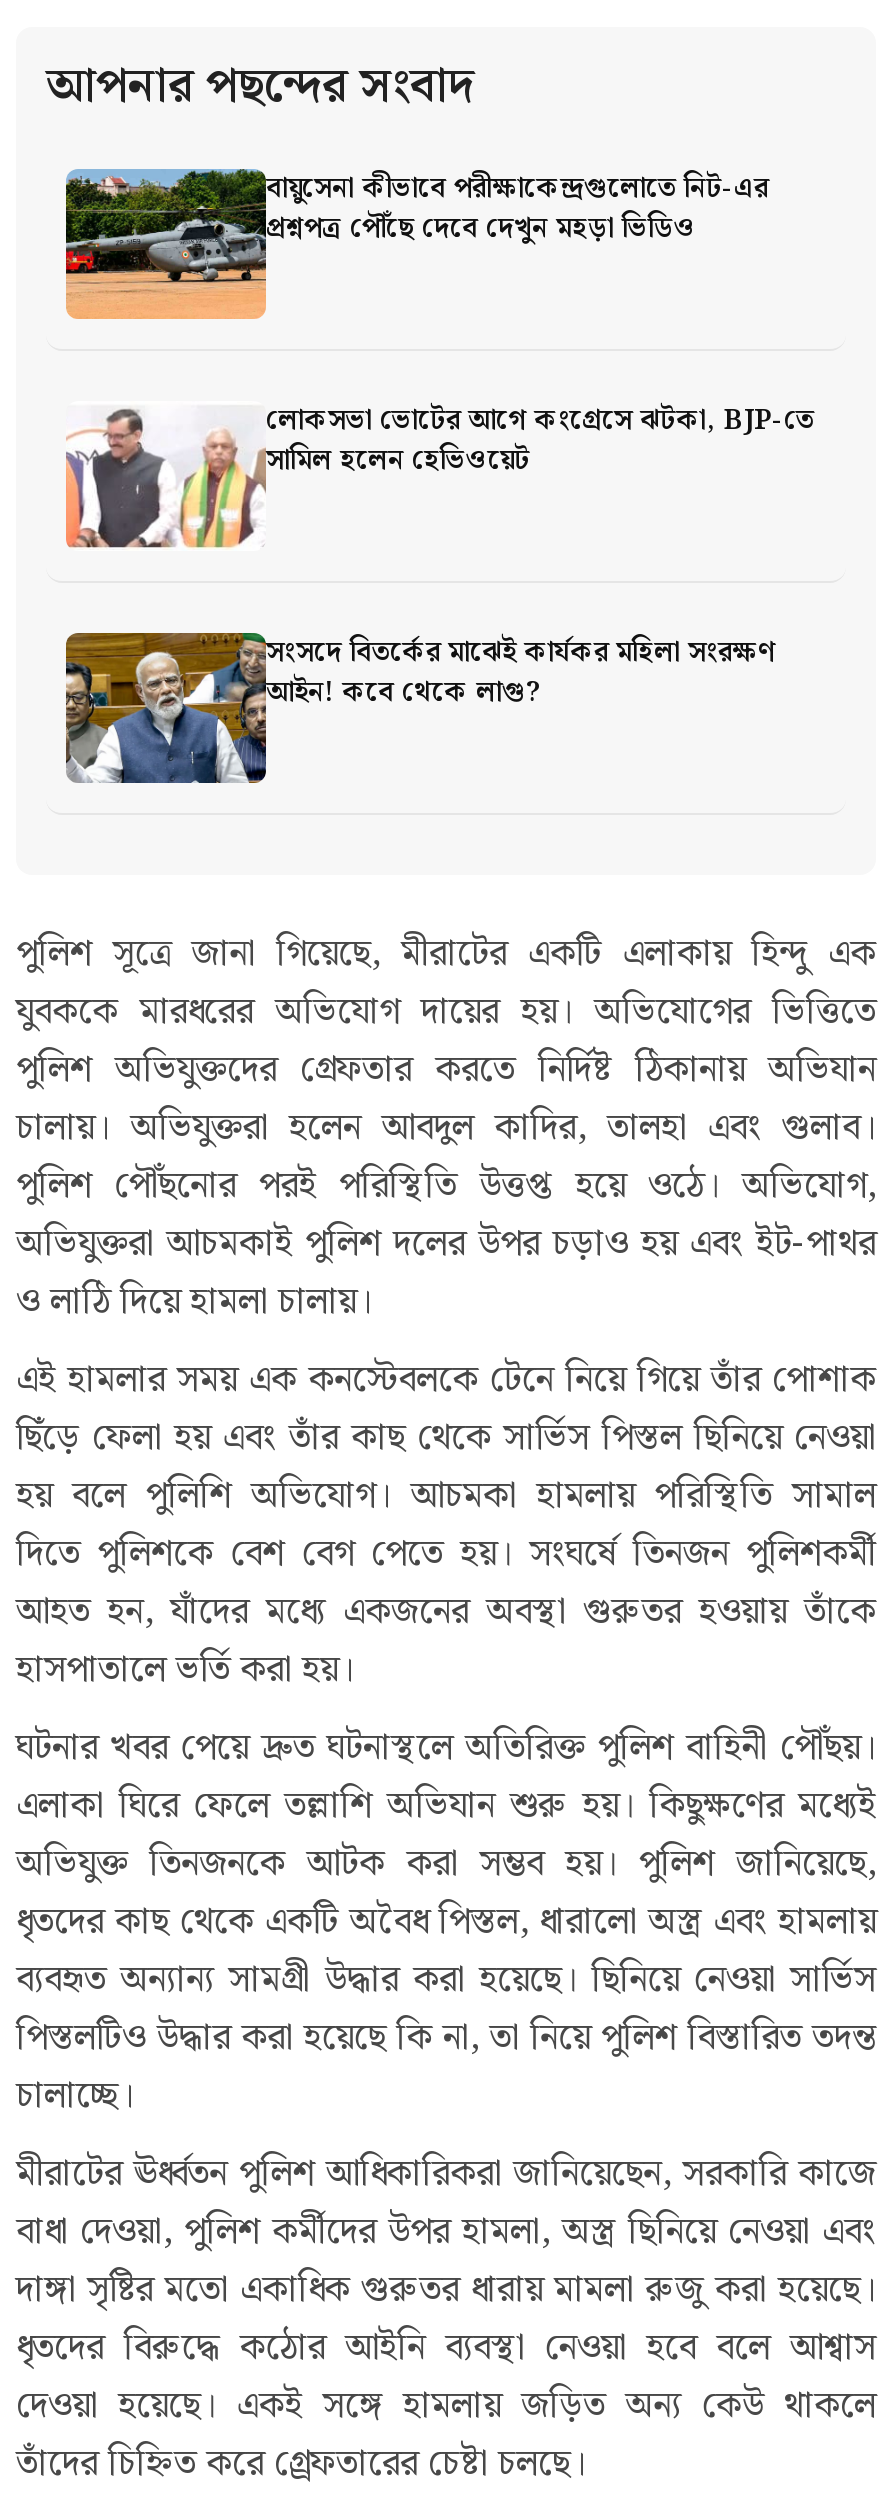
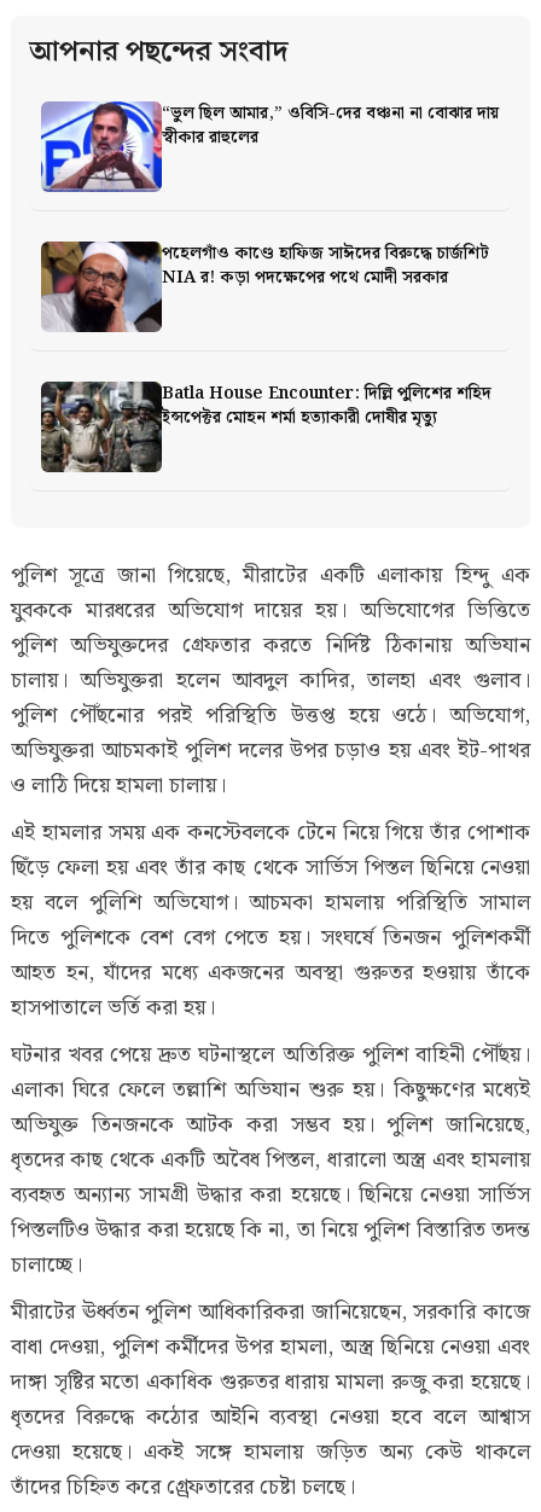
- [image]
- বায়ুসেনা কীভাবে পরীক্ষাকেন্দ্রগুলোতে নিট-এর
- প্রশ্নপত্র পৌঁছে দেবে দেখুন মহড়া ভিডিও
+ [image]
+ “ভুল ছিল আমার,” ওবিসি-দের বঞ্চনা না বোঝার দায়
+ স্বীকার রাহুলের

- [image]
- লোকসভা ভোটের আগে কংগ্রেসে ঝটকা, BJP-তে
- সামিল হলেন হেভিওয়েট
+ [image]
+ পহেলগাঁও কাণ্ডে হাফিজ সাঈদের বিরুদ্ধে চার্জশিট
+ NIA র! কড়া পদক্ষেপের পথে মোদী সরকার

- [image]
- সংসদে বিতর্কের মাঝেই কার্যকর মহিলা সংরক্ষণ
- আইন! কবে থেকে লাগু?
+ [image]
+ Batla House Encounter: দিল্লি পুলিশের শহিদ
+ ইন্সপেক্টর মোহন শর্মা হত্যাকারী দোষীর মৃত্যু
